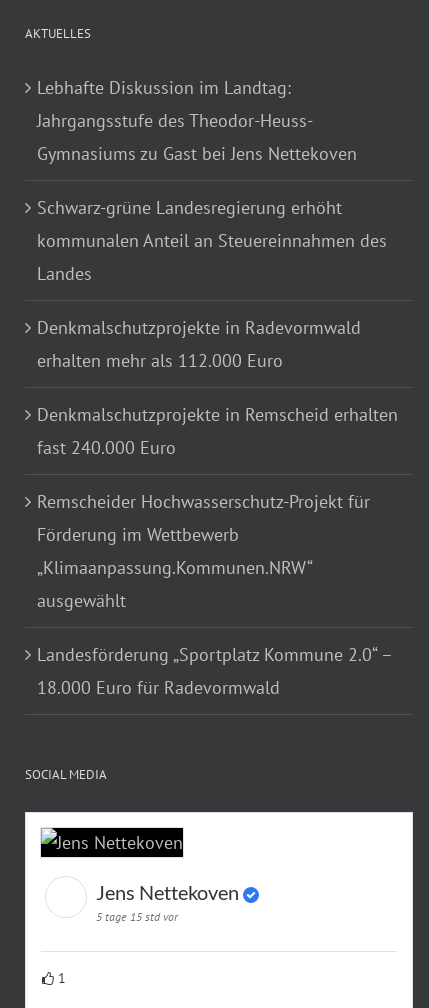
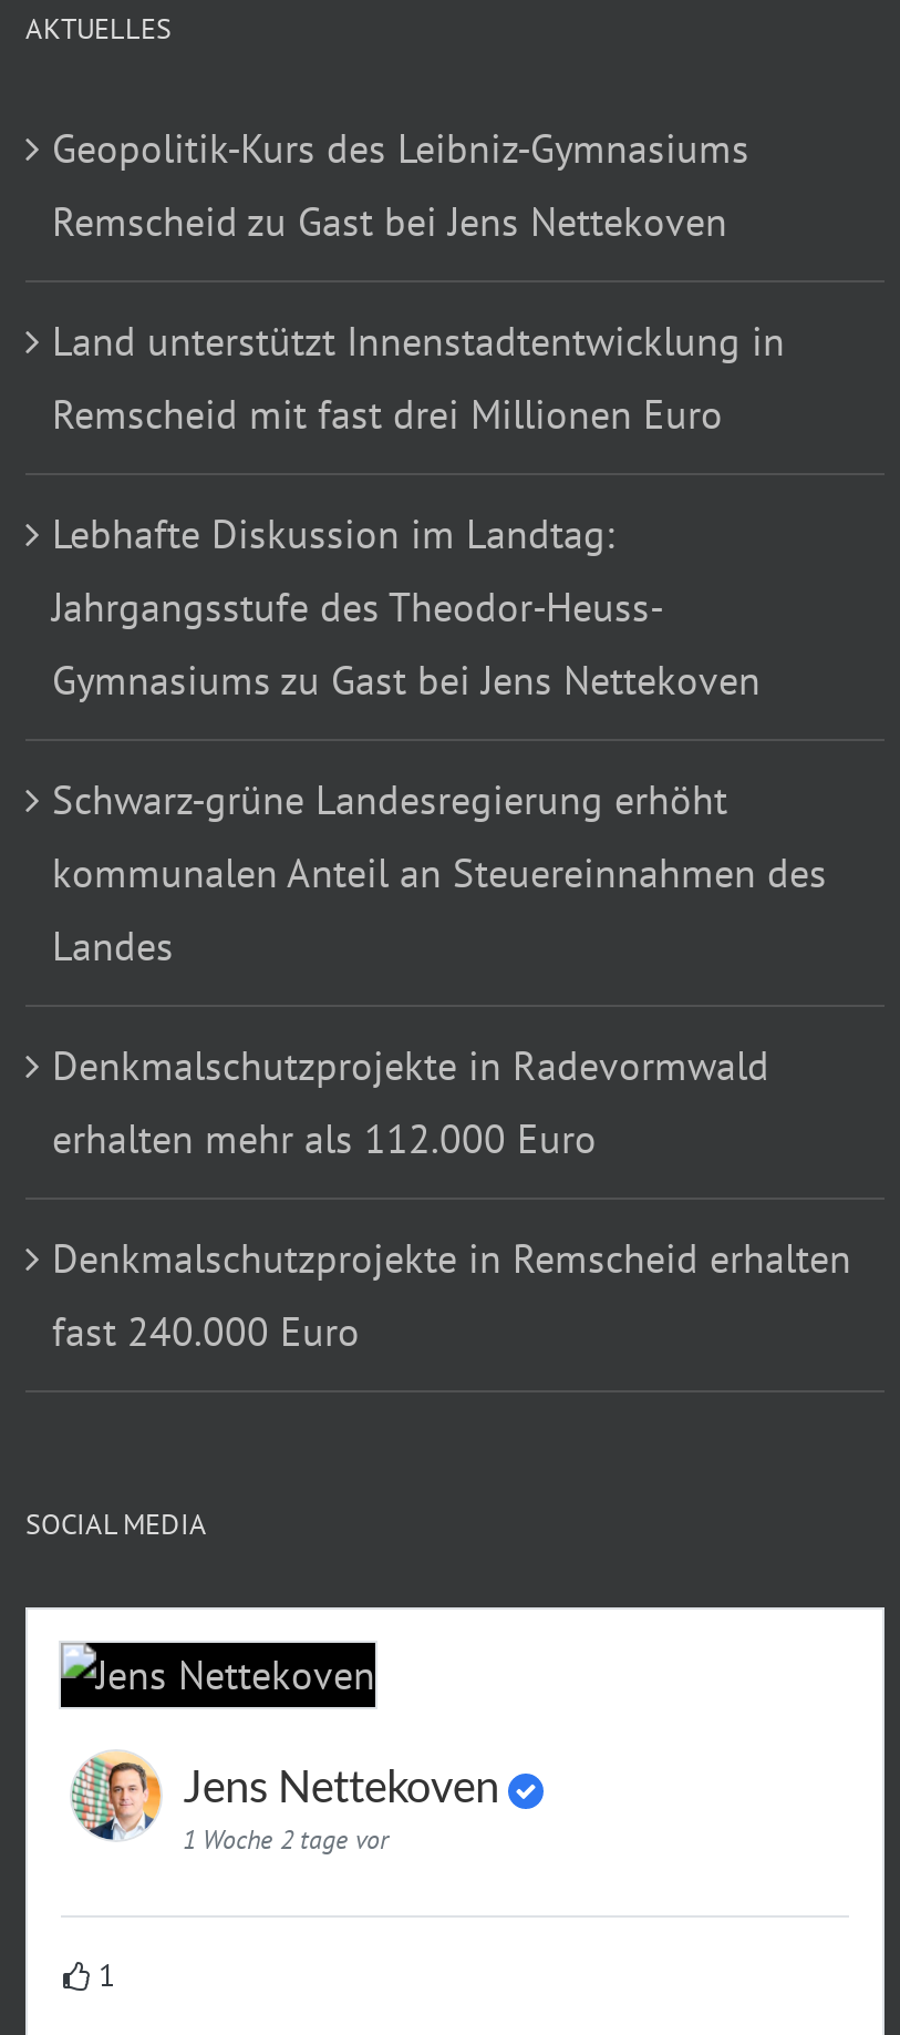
+ Geopolitik-Kurs des Leibniz-Gymnasiums
+ Remscheid zu Gast bei Jens Nettekoven
+ Land unterstützt Innenstadtentwicklung in
+ Remscheid mit fast drei Millionen Euro

moved down: Lebhafte Diskussion im Landtag: | Jahrgangsstufe des Theodor-Heuss- | Gymnasiums zu Gast bei Jens Nettekoven | ... | Denkmalschutzprojekte in Remscheid erhalten | fast 240.000 Euro

- Remscheider Hochwasserschutz-Projekt für
- Förderung im Wettbewerb
- „Klimaanpassung.Kommunen.NRW“
- ausgewählt
- Landesförderung „Sportplatz Kommune 2.0“ –
- 18.000 Euro für Radevormwald

+ [image]

- 5 tage 15 std vor
+ 1 Woche 2 tage vor
